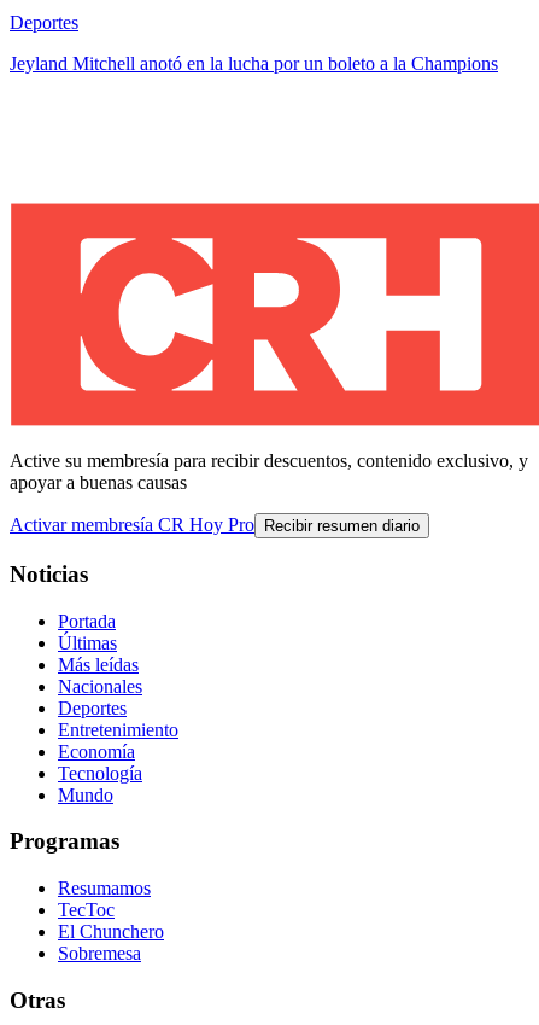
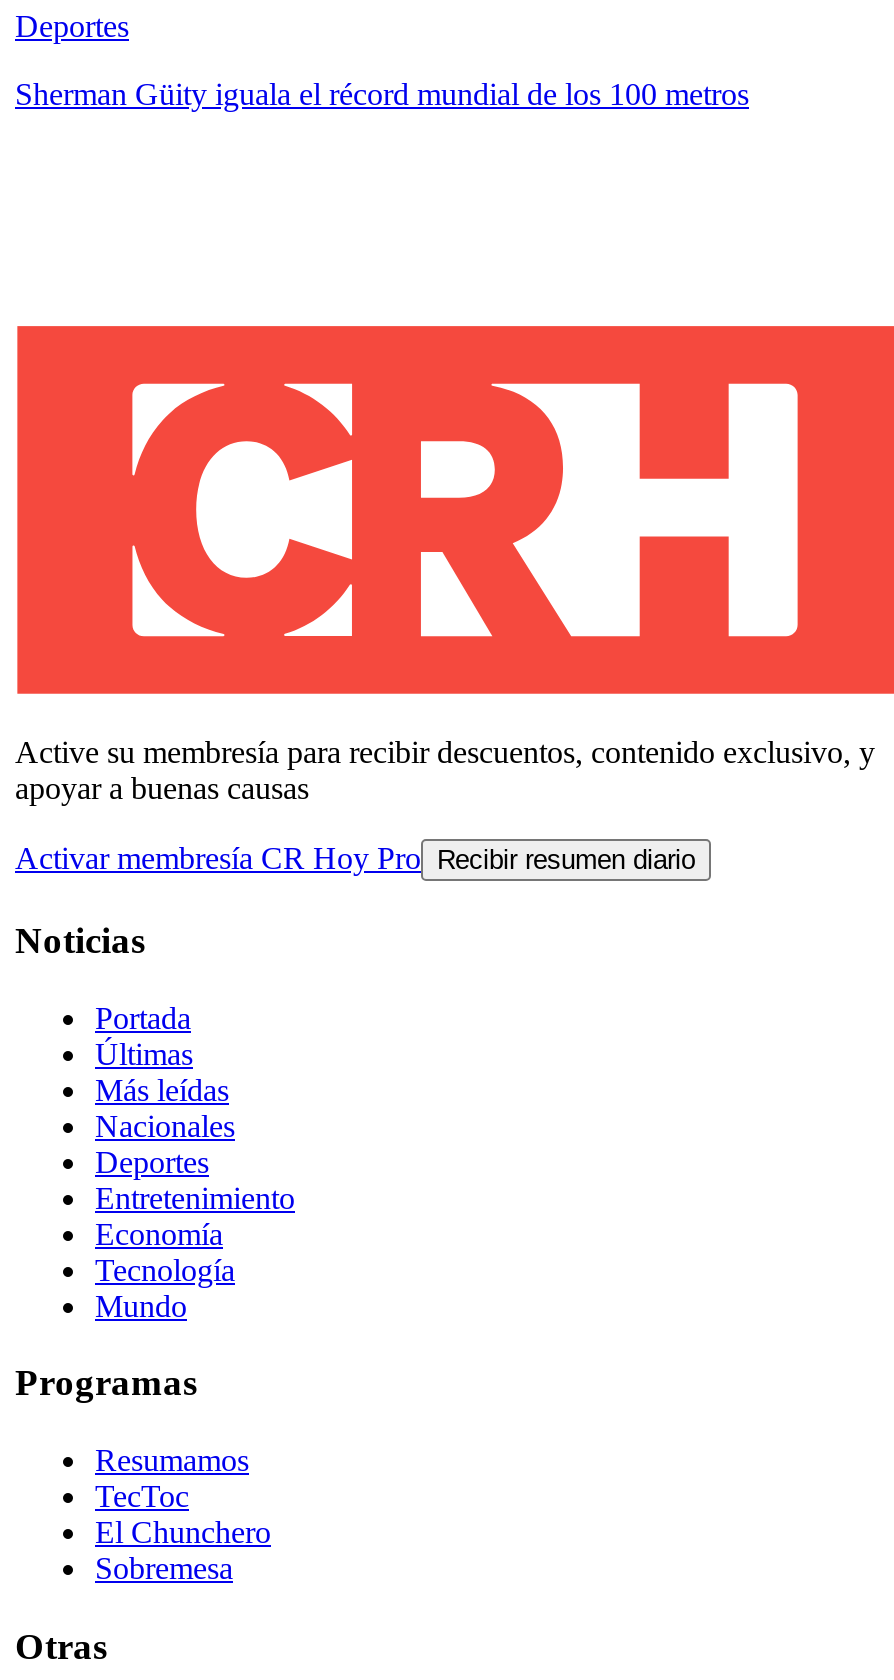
- Jeyland Mitchell anotó en la lucha por un boleto a la Champions
+ Sherman Güity iguala el récord mundial de los 100 metros
